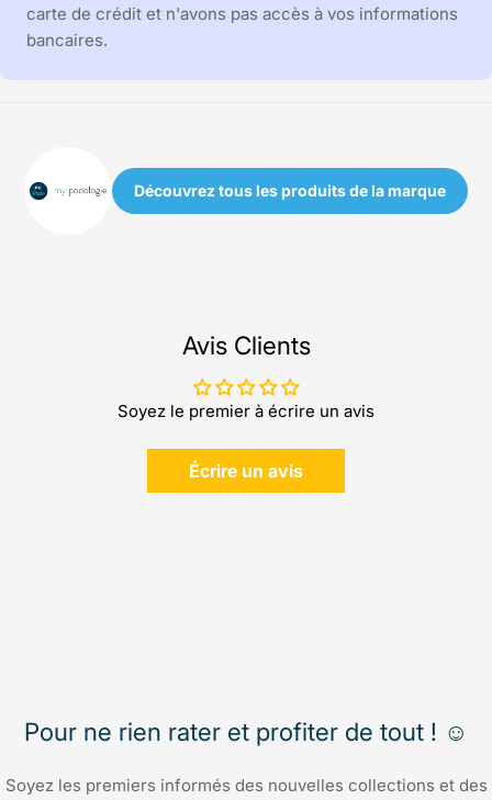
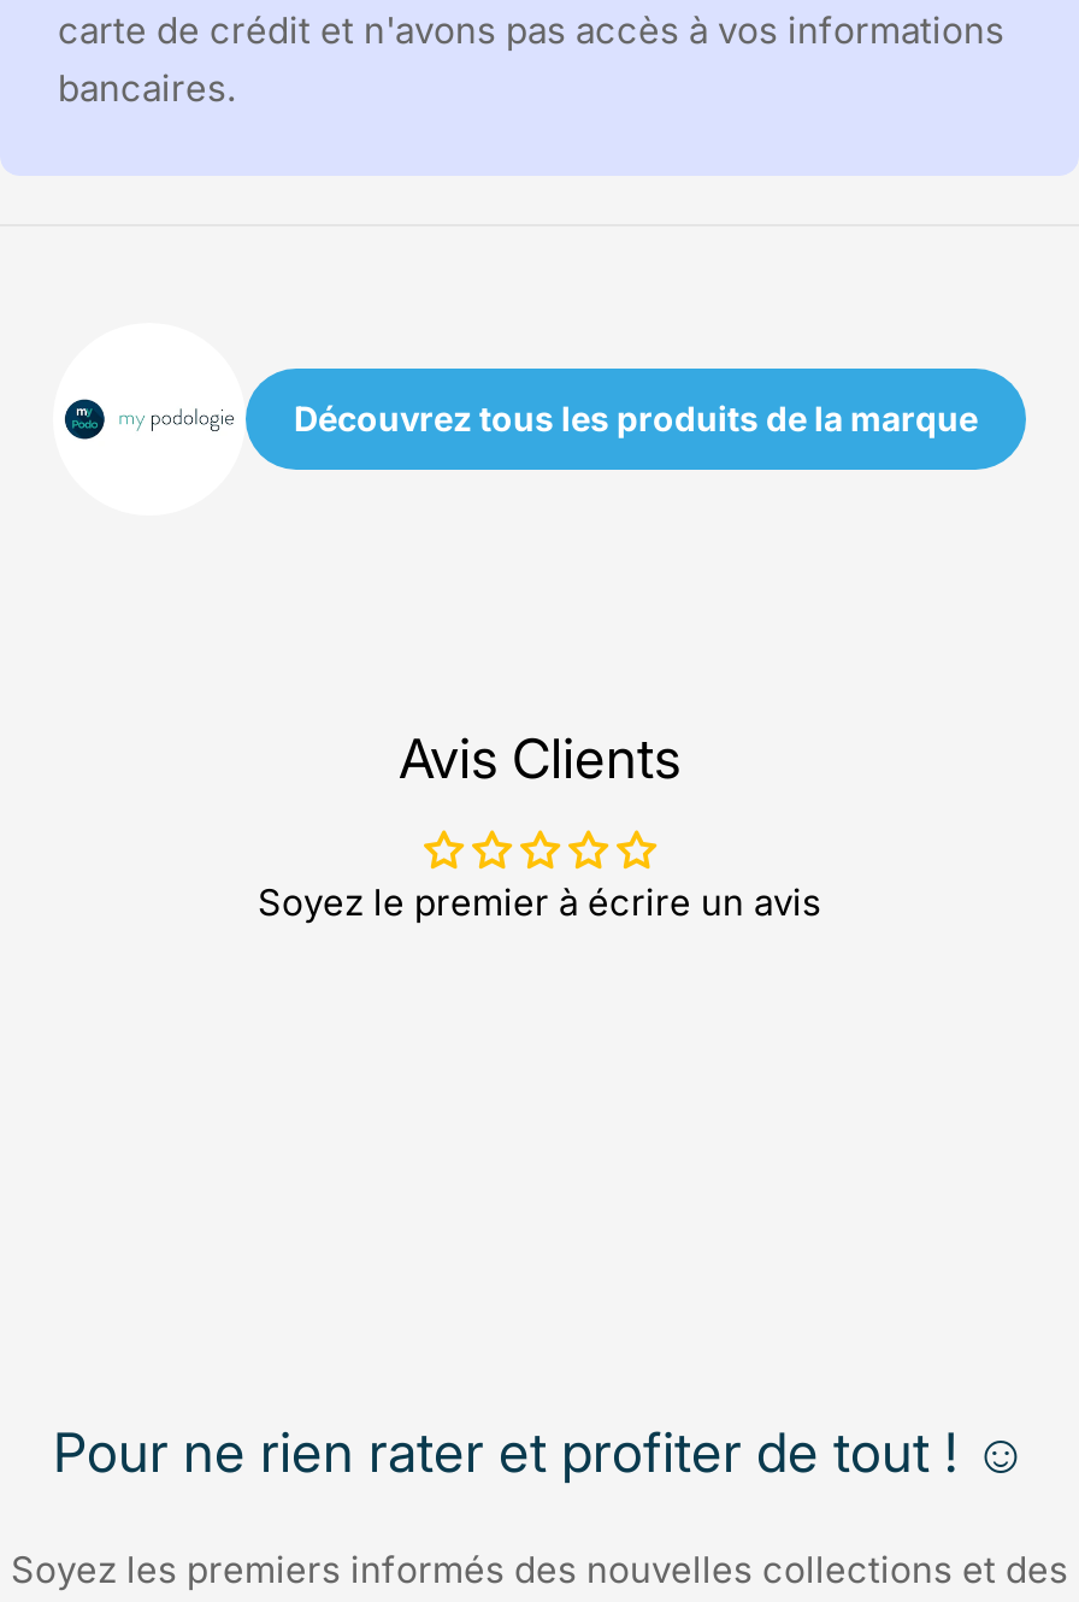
- Écrire un avis
